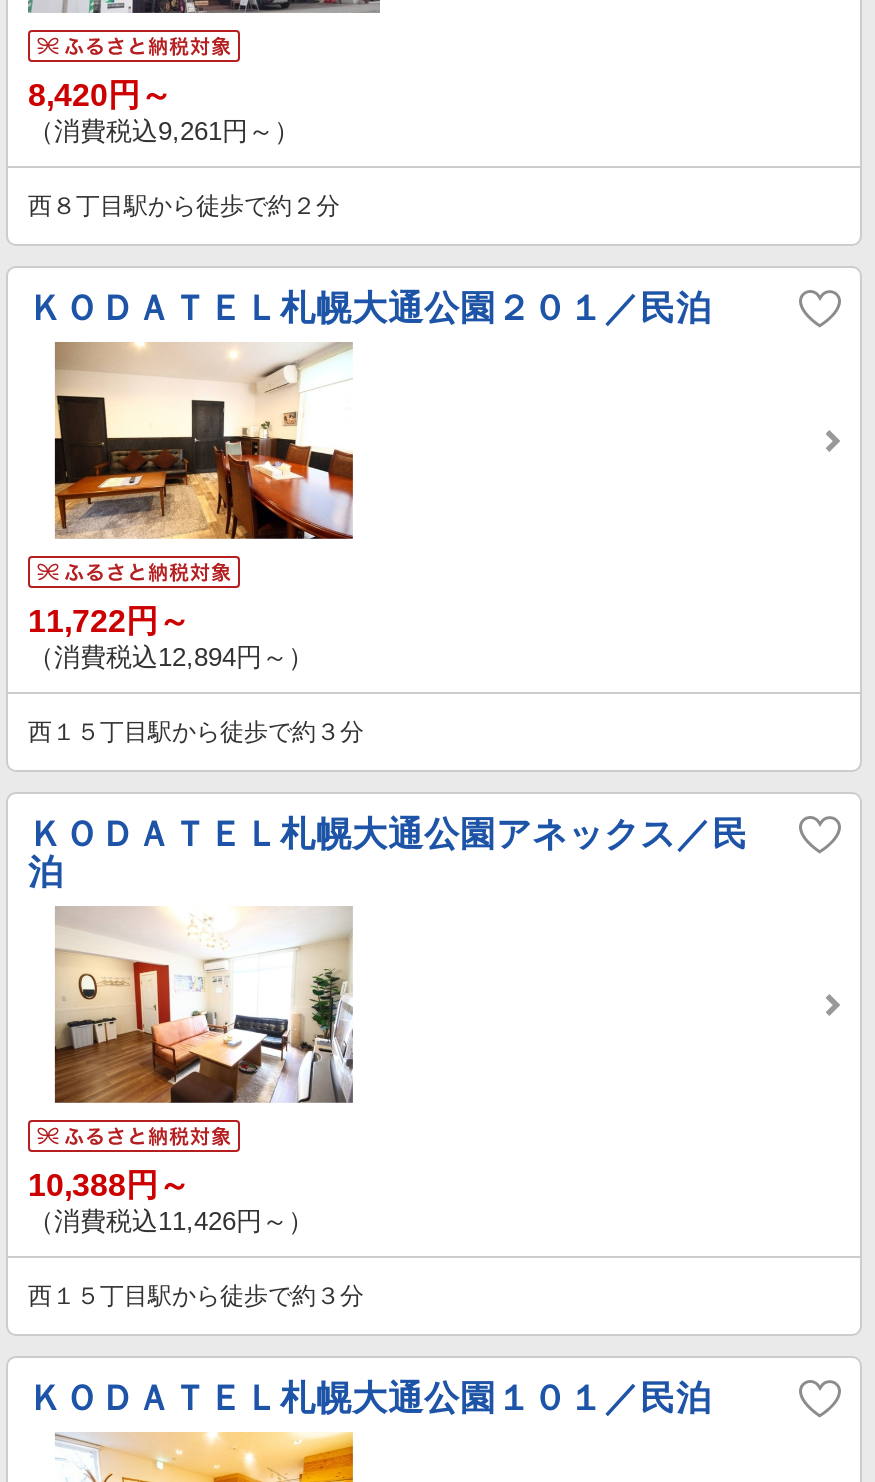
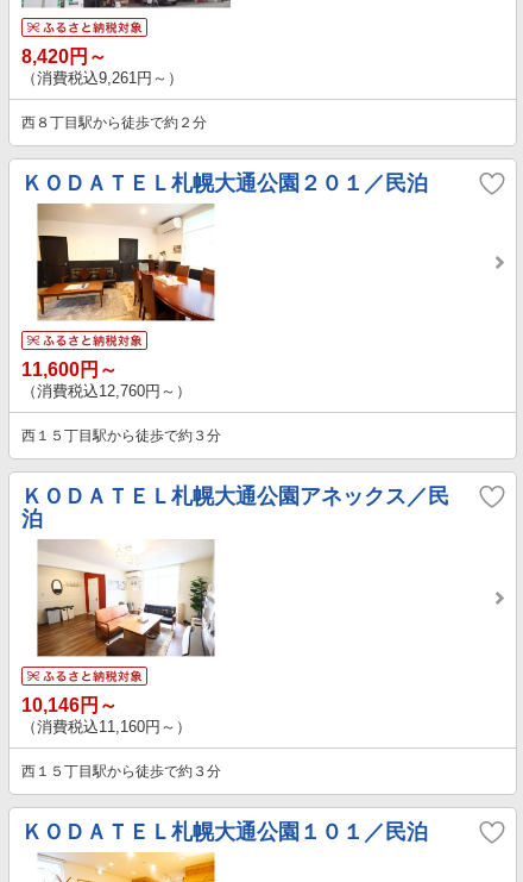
- 11,722円～
+ 11,600円～

- （消費税込12,894円～）
+ （消費税込12,760円～）

- 10,388円～
+ 10,146円～

- （消費税込11,426円～）
+ （消費税込11,160円～）
